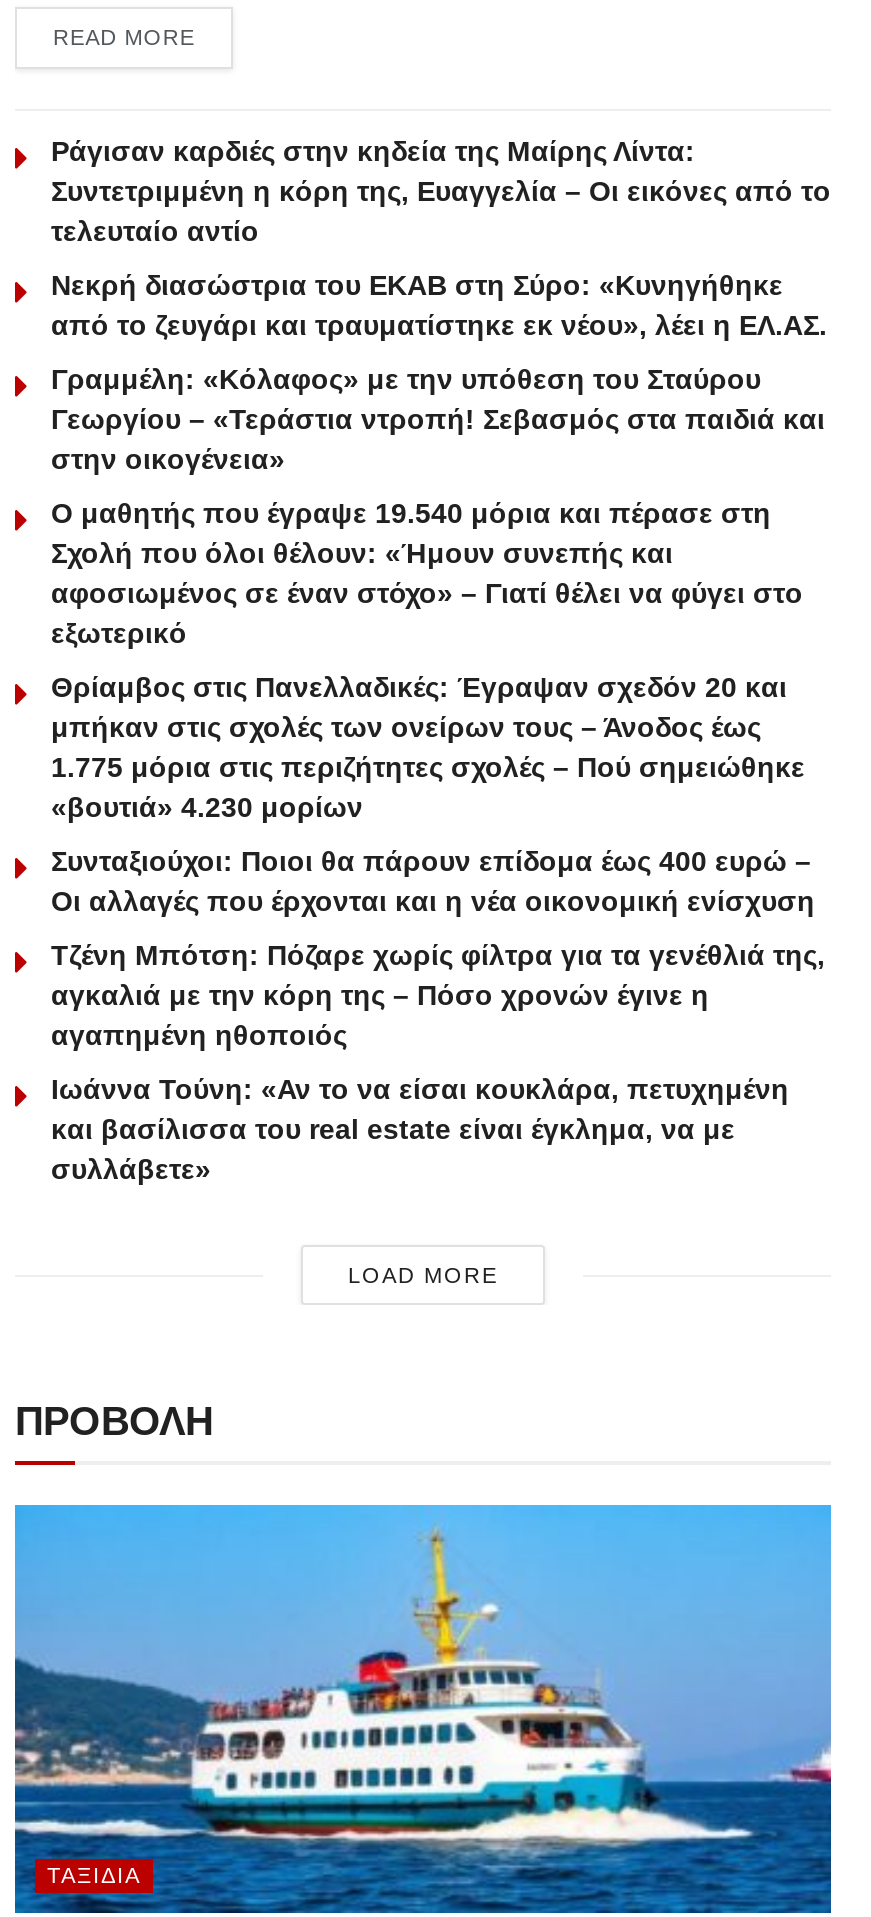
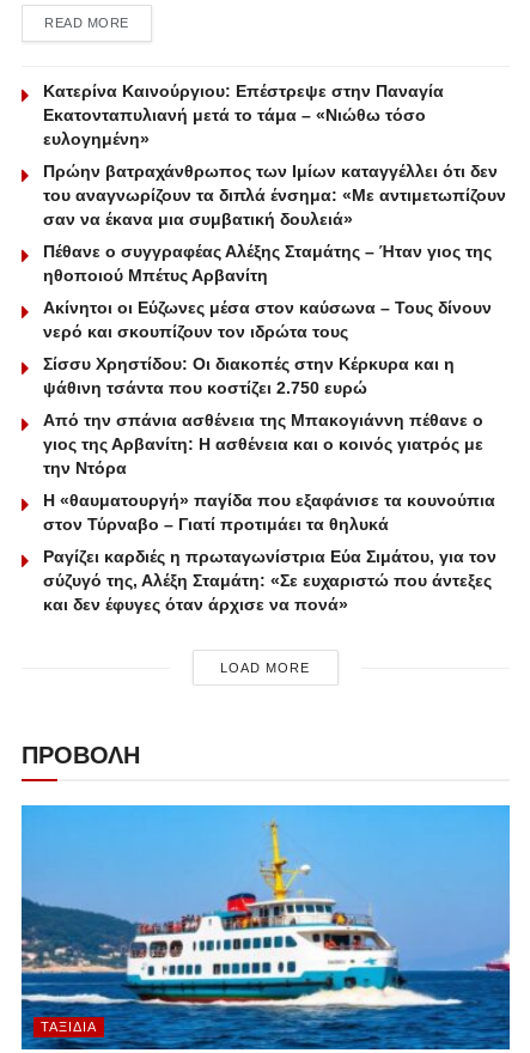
- Ράγισαν καρδιές στην κηδεία της Μαίρης Λίντα:
- Συντετριμμένη η κόρη της, Ευαγγελία – Οι εικόνες από το
- τελευταίο αντίο
+ Κατερίνα Καινούργιου: Επέστρεψε στην Παναγία
+ Εκατονταπυλιανή μετά το τάμα – «Νιώθω τόσο
+ ευλογημένη»

- Νεκρή διασώστρια του ΕΚΑΒ στη Σύρο: «Κυνηγήθηκε
- από το ζευγάρι και τραυματίστηκε εκ νέου», λέει η ΕΛ.ΑΣ.
+ Πρώην βατραχάνθρωπος των Ιμίων καταγγέλλει ότι δεν
+ του αναγνωρίζουν τα διπλά ένσημα: «Με αντιμετωπίζουν
+ σαν να έκανα μια συμβατική δουλειά»

- Γραμμέλη: «Κόλαφος» με την υπόθεση του Σταύρου
- Γεωργίου – «Τεράστια ντροπή! Σεβασμός στα παιδιά και
- στην οικογένεια»
+ Πέθανε ο συγγραφέας Αλέξης Σταμάτης – Ήταν γιος της
+ ηθοποιού Μπέτυς Αρβανίτη

- Ο μαθητής που έγραψε 19.540 μόρια και πέρασε στη
- Σχολή που όλοι θέλουν: «Ήμουν συνεπής και
- αφοσιωμένος σε έναν στόχο» – Γιατί θέλει να φύγει στο
- εξωτερικό
+ Ακίνητοι οι Εύζωνες μέσα στον καύσωνα – Τους δίνουν
+ νερό και σκουπίζουν τον ιδρώτα τους

- Θρίαμβος στις Πανελλαδικές: Έγραψαν σχεδόν 20 και
- μπήκαν στις σχολές των ονείρων τους – Άνοδος έως
- 1.775 μόρια στις περιζήτητες σχολές – Πού σημειώθηκε
- «βουτιά» 4.230 μορίων
+ Σίσσυ Χρηστίδου: Οι διακοπές στην Κέρκυρα και η
+ ψάθινη τσάντα που κοστίζει 2.750 ευρώ

- Συνταξιούχοι: Ποιοι θα πάρουν επίδομα έως 400 ευρώ –
- Οι αλλαγές που έρχονται και η νέα οικονομική ενίσχυση
+ Από την σπάνια ασθένεια της Μπακογιάννη πέθανε ο
+ γιος της Αρβανίτη: Η ασθένεια και ο κοινός γιατρός με
+ την Ντόρα

- Τζένη Μπότση: Πόζαρε χωρίς φίλτρα για τα γενέθλιά της,
- αγκαλιά με την κόρη της – Πόσο χρονών έγινε η
- αγαπημένη ηθοποιός
+ Η «θαυματουργή» παγίδα που εξαφάνισε τα κουνούπια
+ στον Τύρναβο – Γιατί προτιμάει τα θηλυκά

- Ιωάννα Τούνη: «Αν το να είσαι κουκλάρα, πετυχημένη
- και βασίλισσα του real estate είναι έγκλημα, να με
- συλλάβετε»
+ Ραγίζει καρδιές η πρωταγωνίστρια Εύα Σιμάτου, για τον
+ σύζυγό της, Αλέξη Σταμάτη: «Σε ευχαριστώ που άντεξες
+ και δεν έφυγες όταν άρχισε να πονά»
